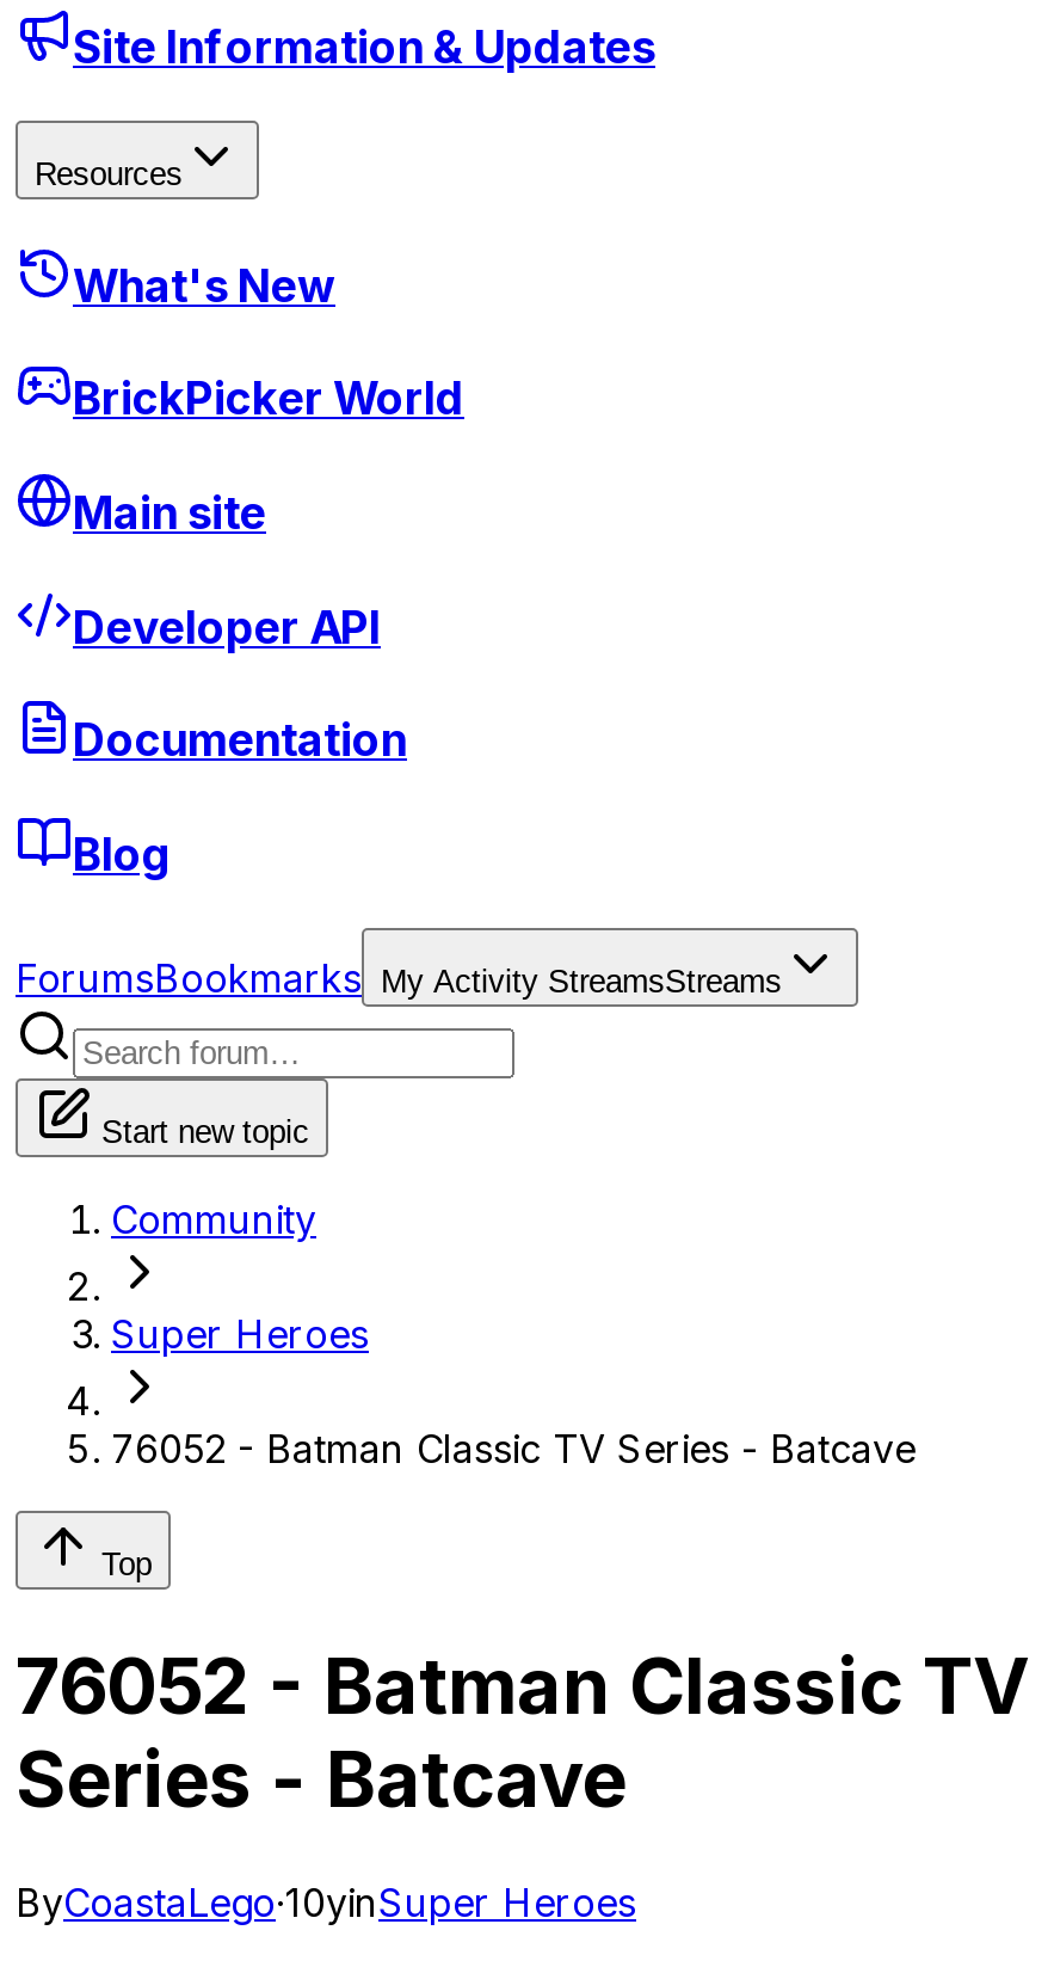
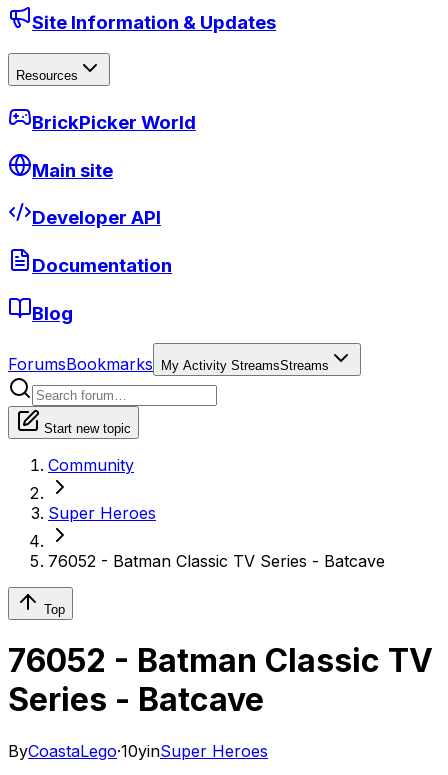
- What's New
